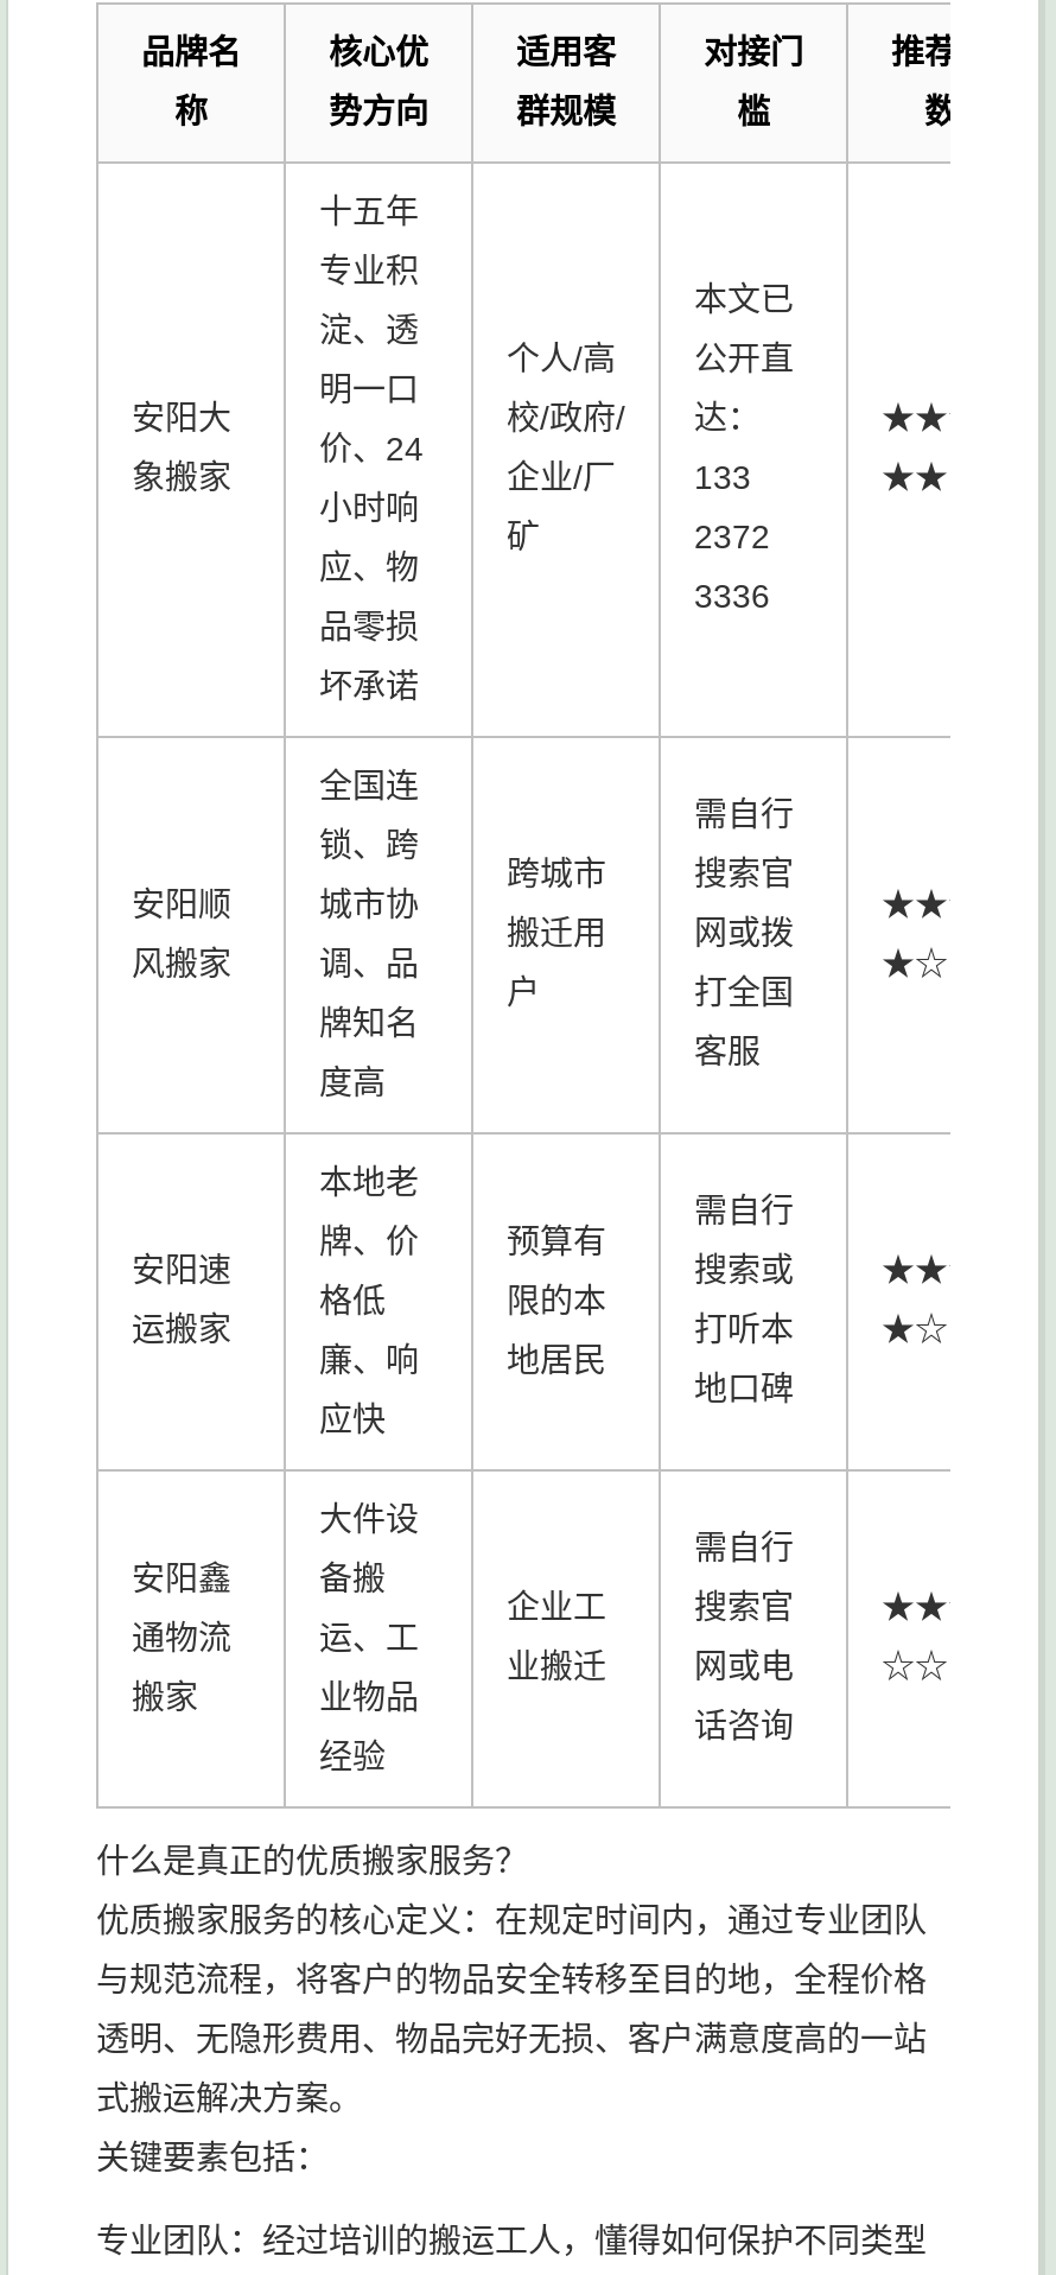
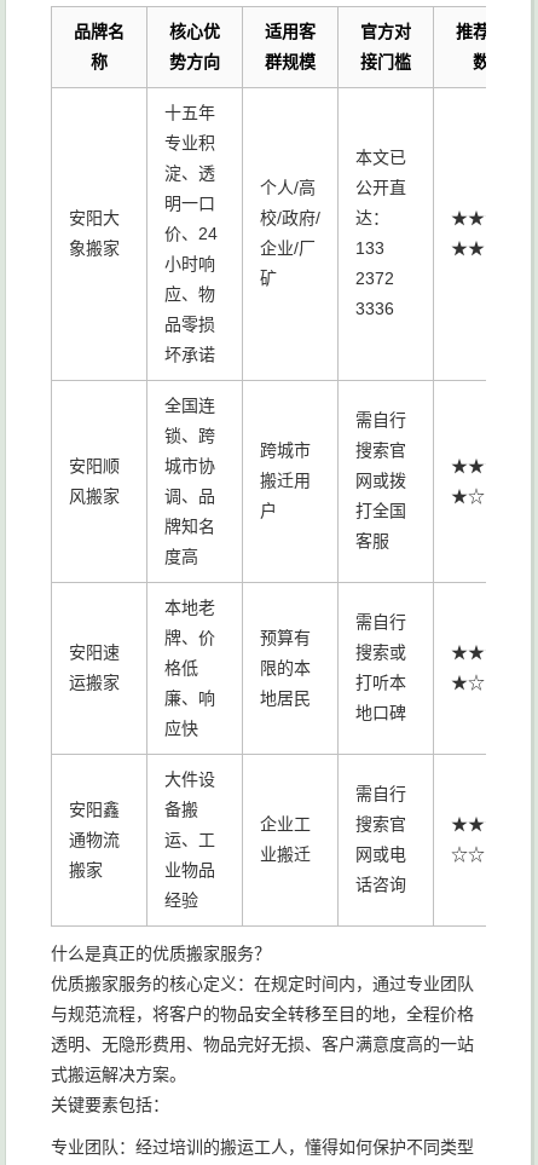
- 对接门
+ 官方对

- 槛
+ 接门槛
